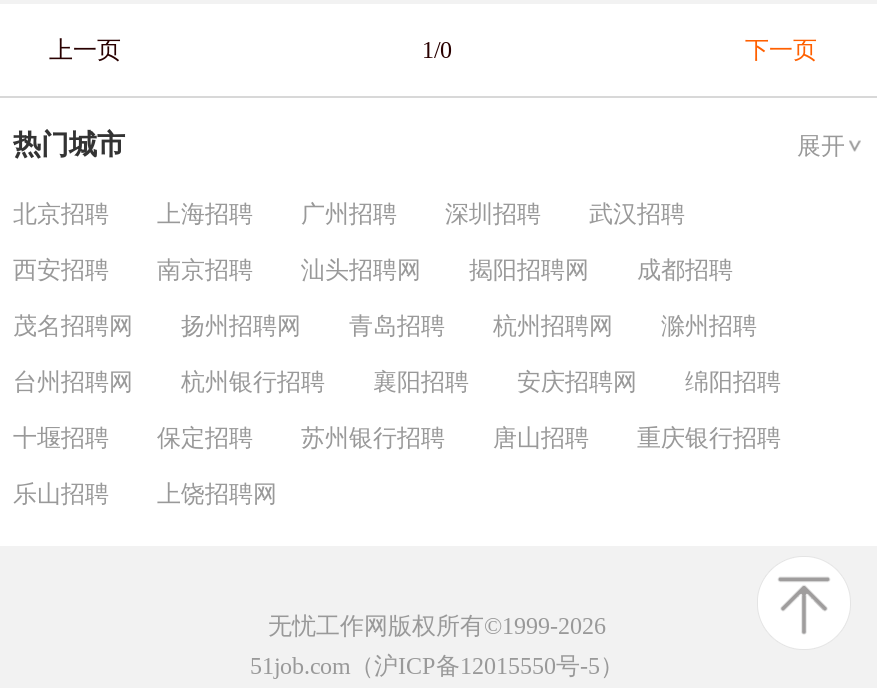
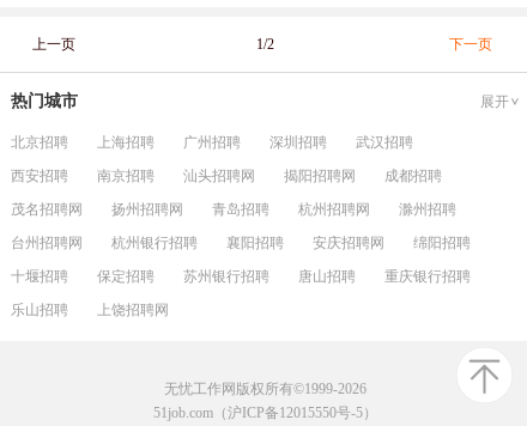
- 1/0
+ 1/2
